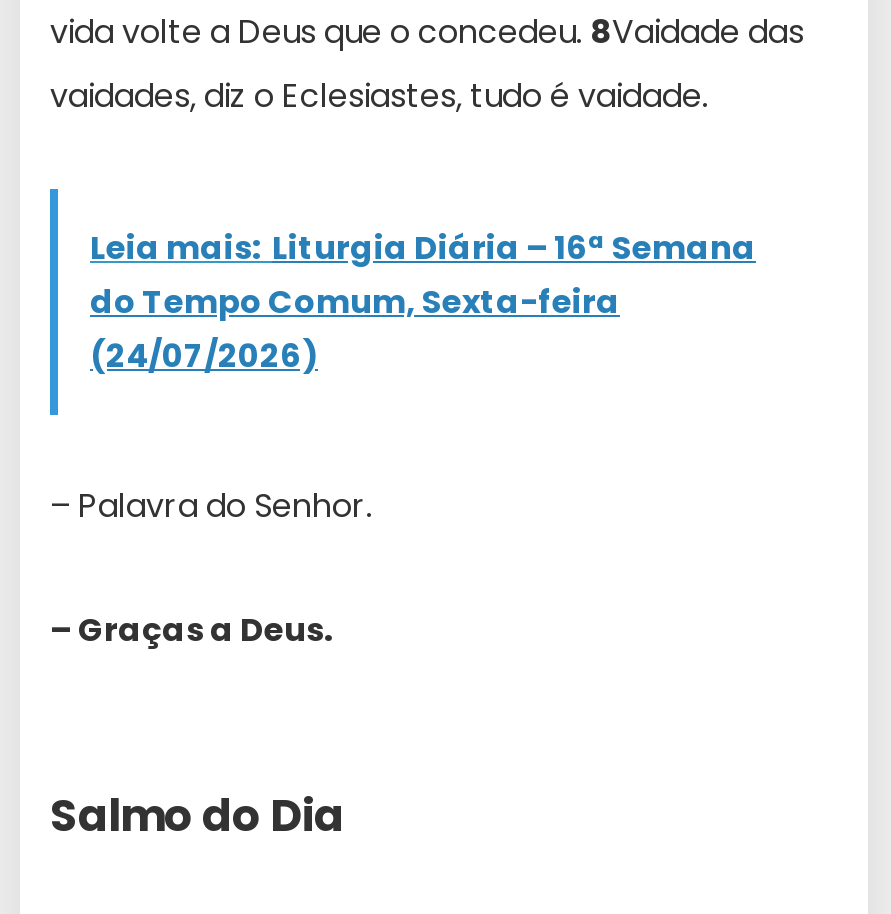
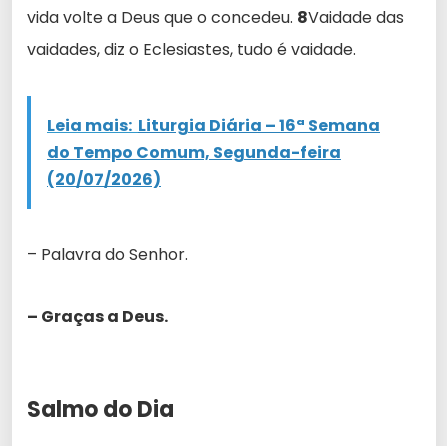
- do Tempo Comum, Sexta-feira
+ do Tempo Comum, Segunda-feira

- (24/07/2026)
+ (20/07/2026)
